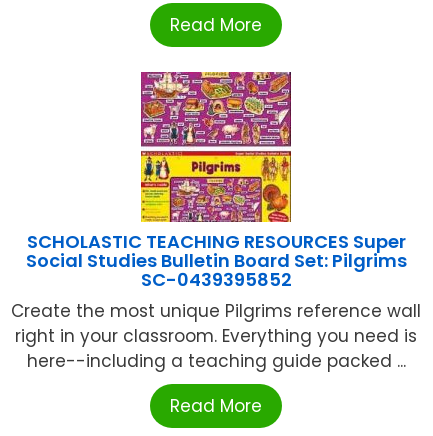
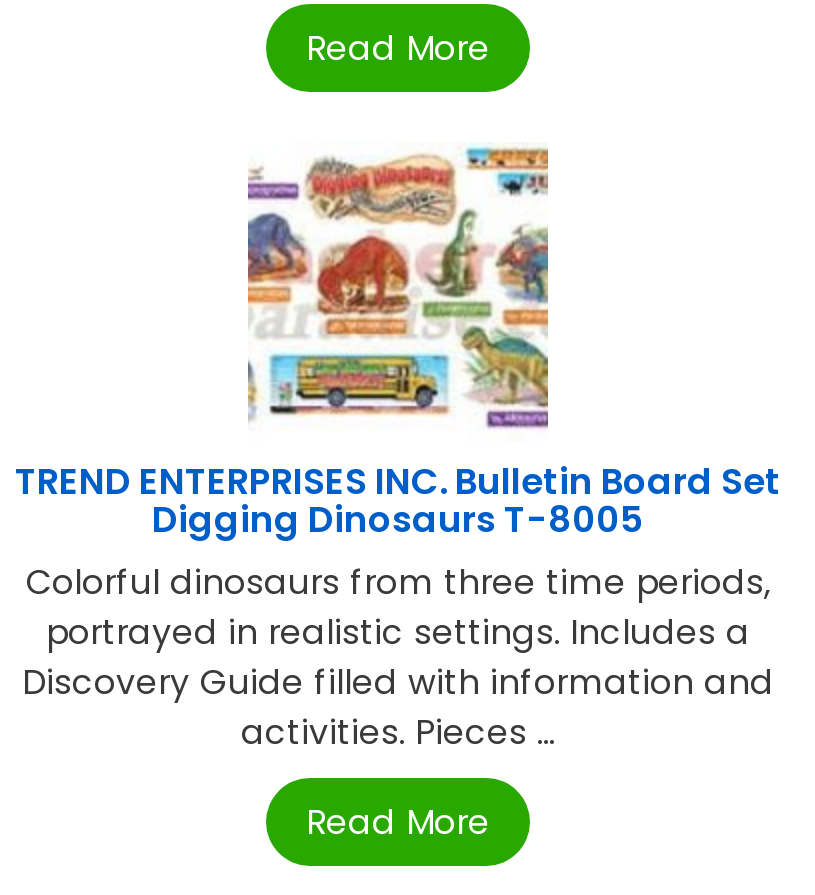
- [image]
- SCHOLASTIC TEACHING RESOURCES Super
- Social Studies Bulletin Board Set: Pilgrims
- SC-0439395852
- Create the most unique Pilgrims reference wall
- right in your classroom. Everything you need is
- here--including a teaching guide packed ...
+ [image]
+ TREND ENTERPRISES INC. Bulletin Board Set
+ Digging Dinosaurs T-8005
+ Colorful dinosaurs from three time periods,
+ portrayed in realistic settings. Includes a
+ Discovery Guide filled with information and
+ activities. Pieces ...
